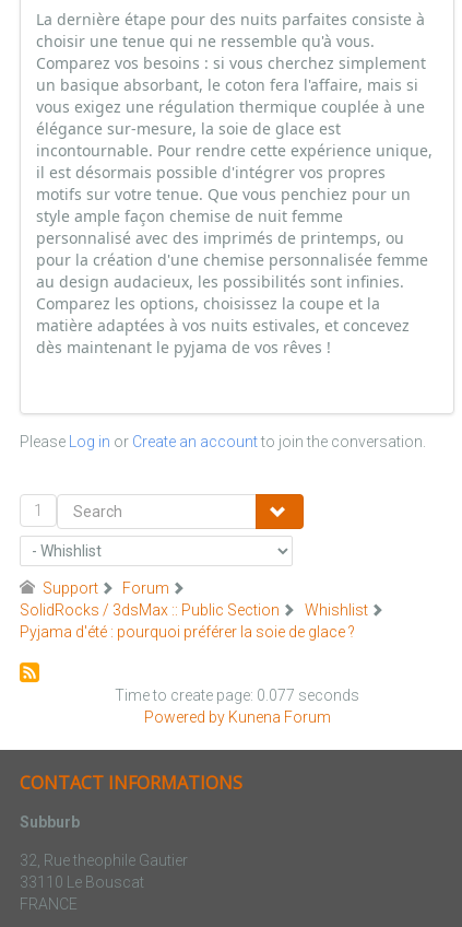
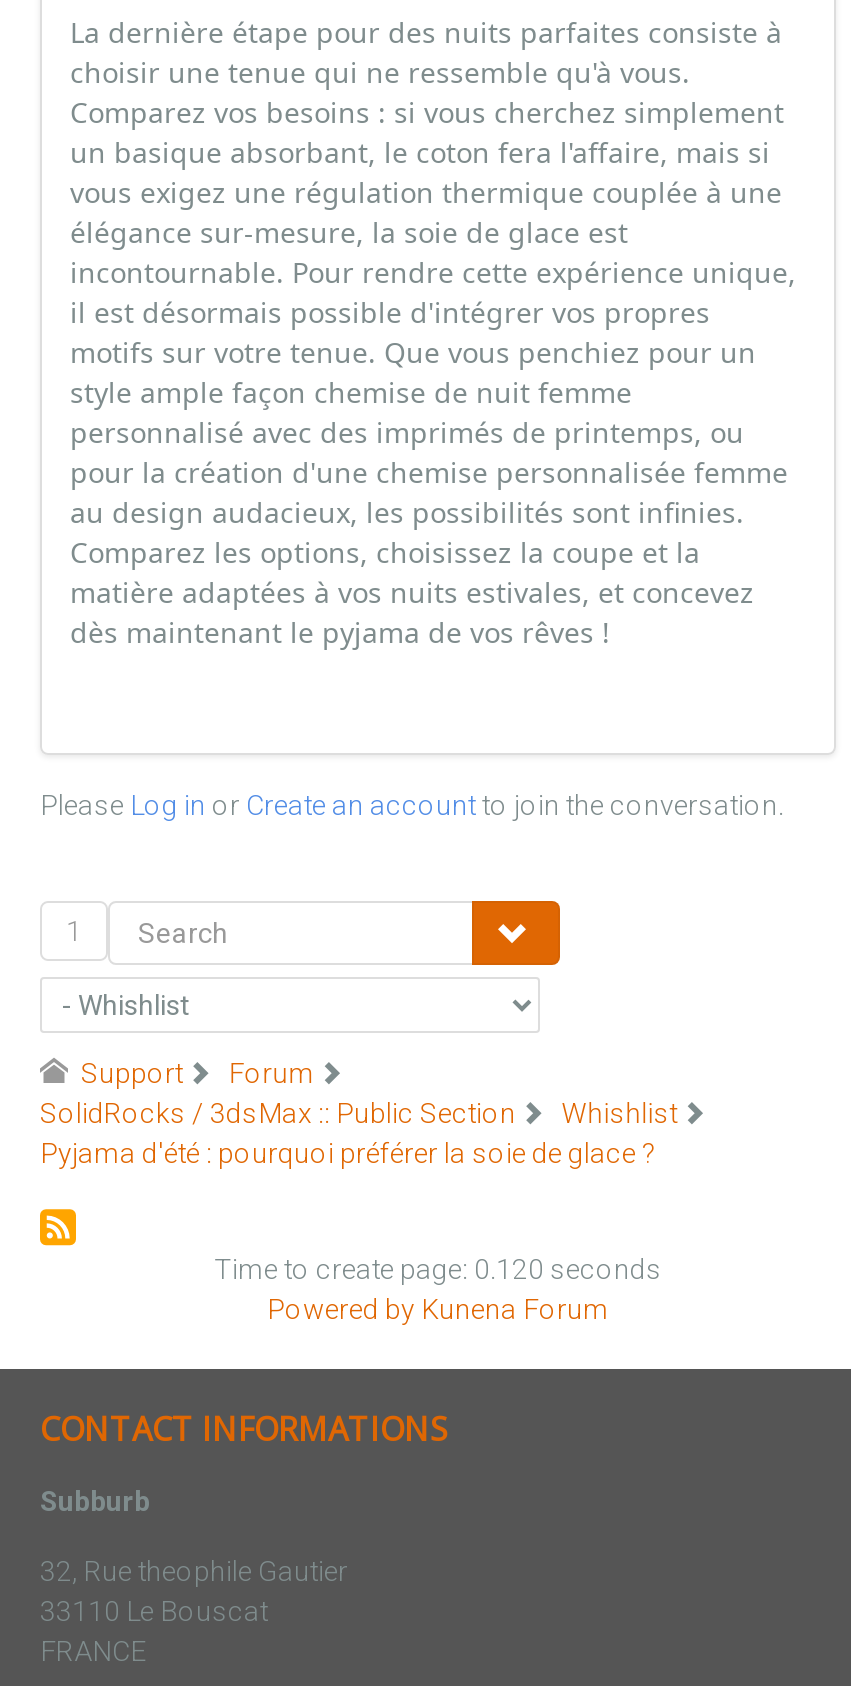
- Time to create page: 0.077 seconds
+ Time to create page: 0.120 seconds
